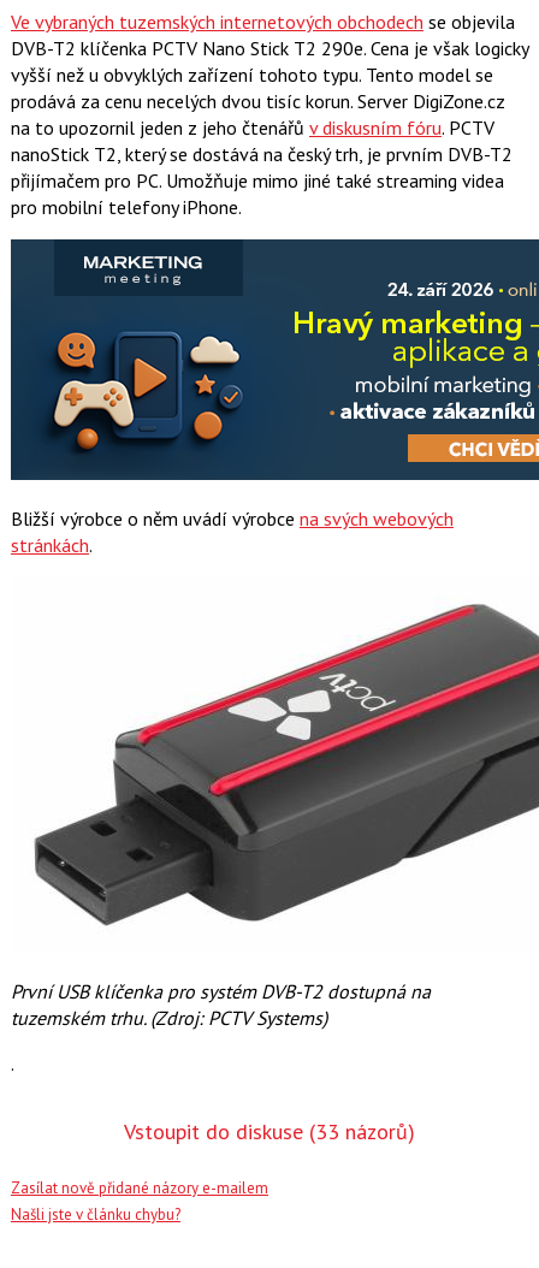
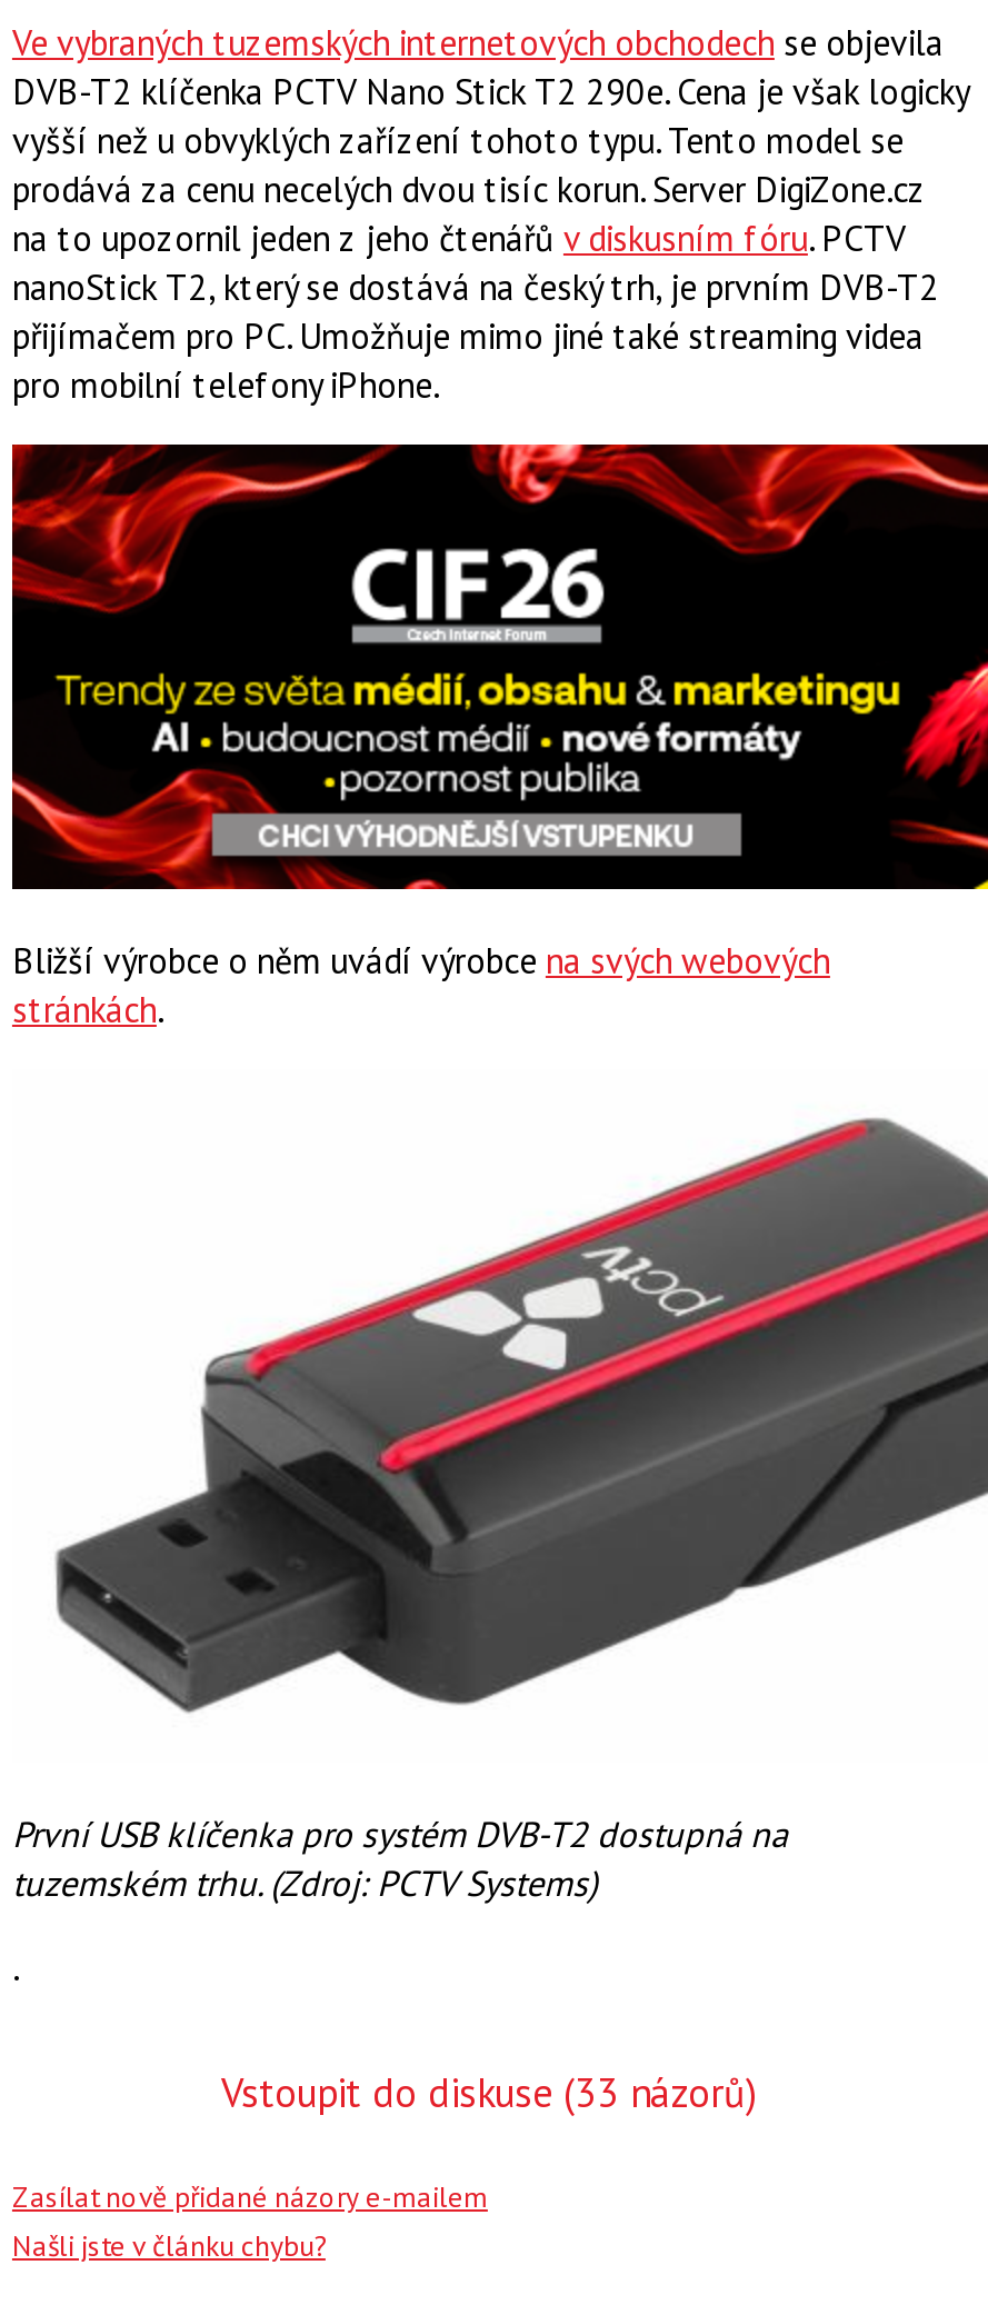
- [image]
+ [image]
